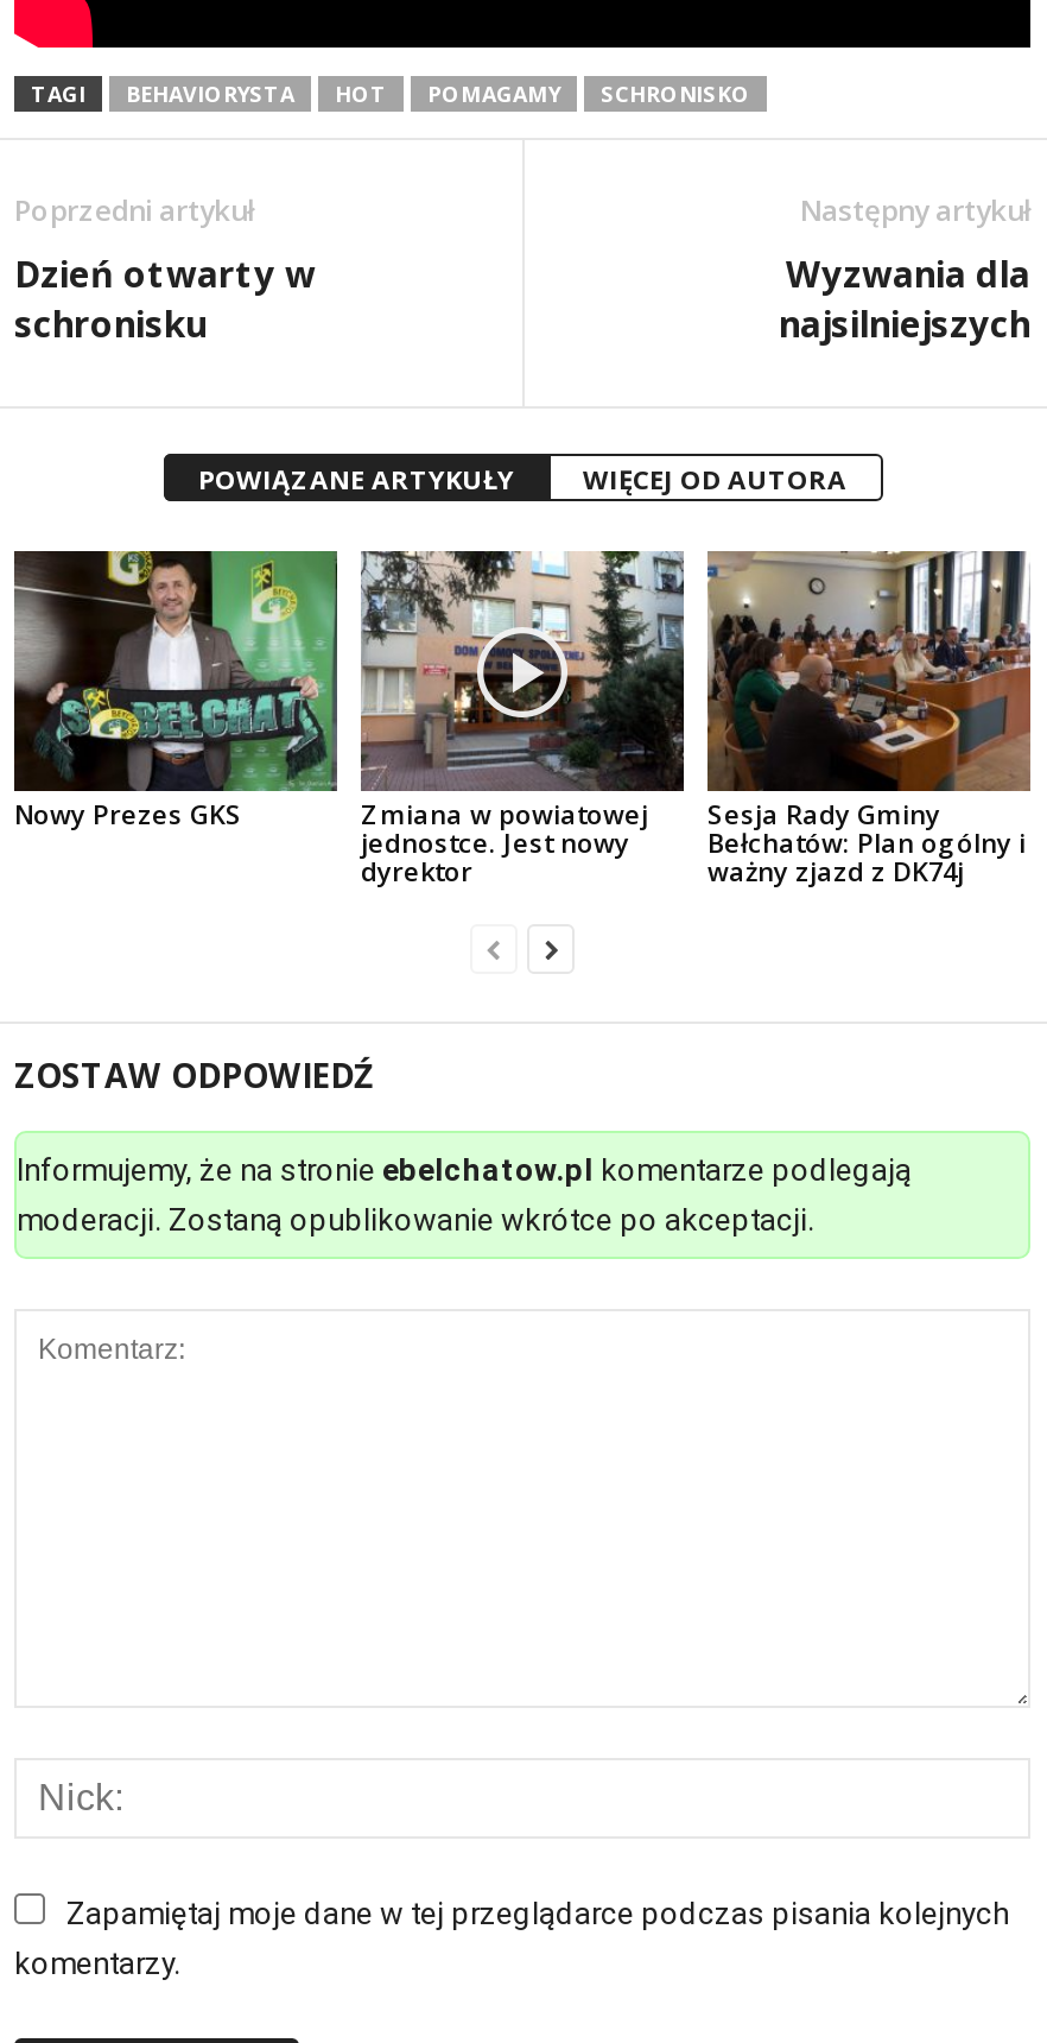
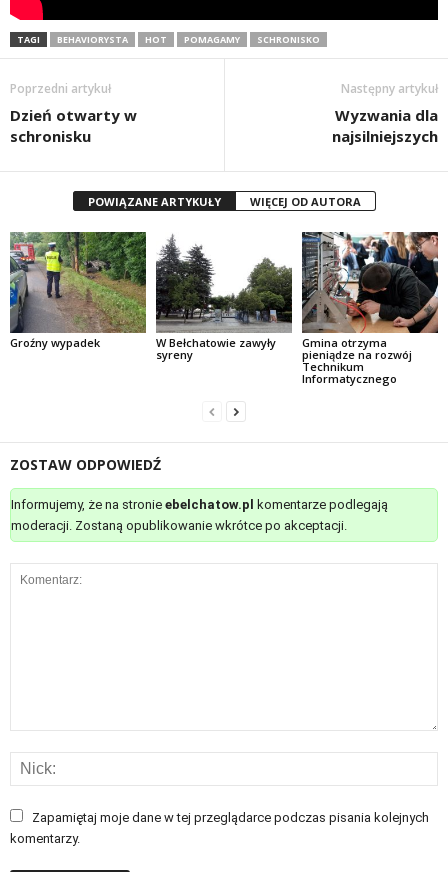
- [image]
- Nowy Prezes GKS
- Zmiana w powiatowej
- jednostce. Jest nowy
- dyrektor
+ [image]
+ Groźny wypadek
+ W Bełchatowie zawyły
+ syreny

- [image]
+ [image]

- [image]
- Sesja Rady Gminy
- Bełchatów: Plan ogólny i
- ważny zjazd z DK74j
+ [image]
+ Gmina otrzyma
+ pieniądze na rozwój
+ Technikum
+ Informatycznego
